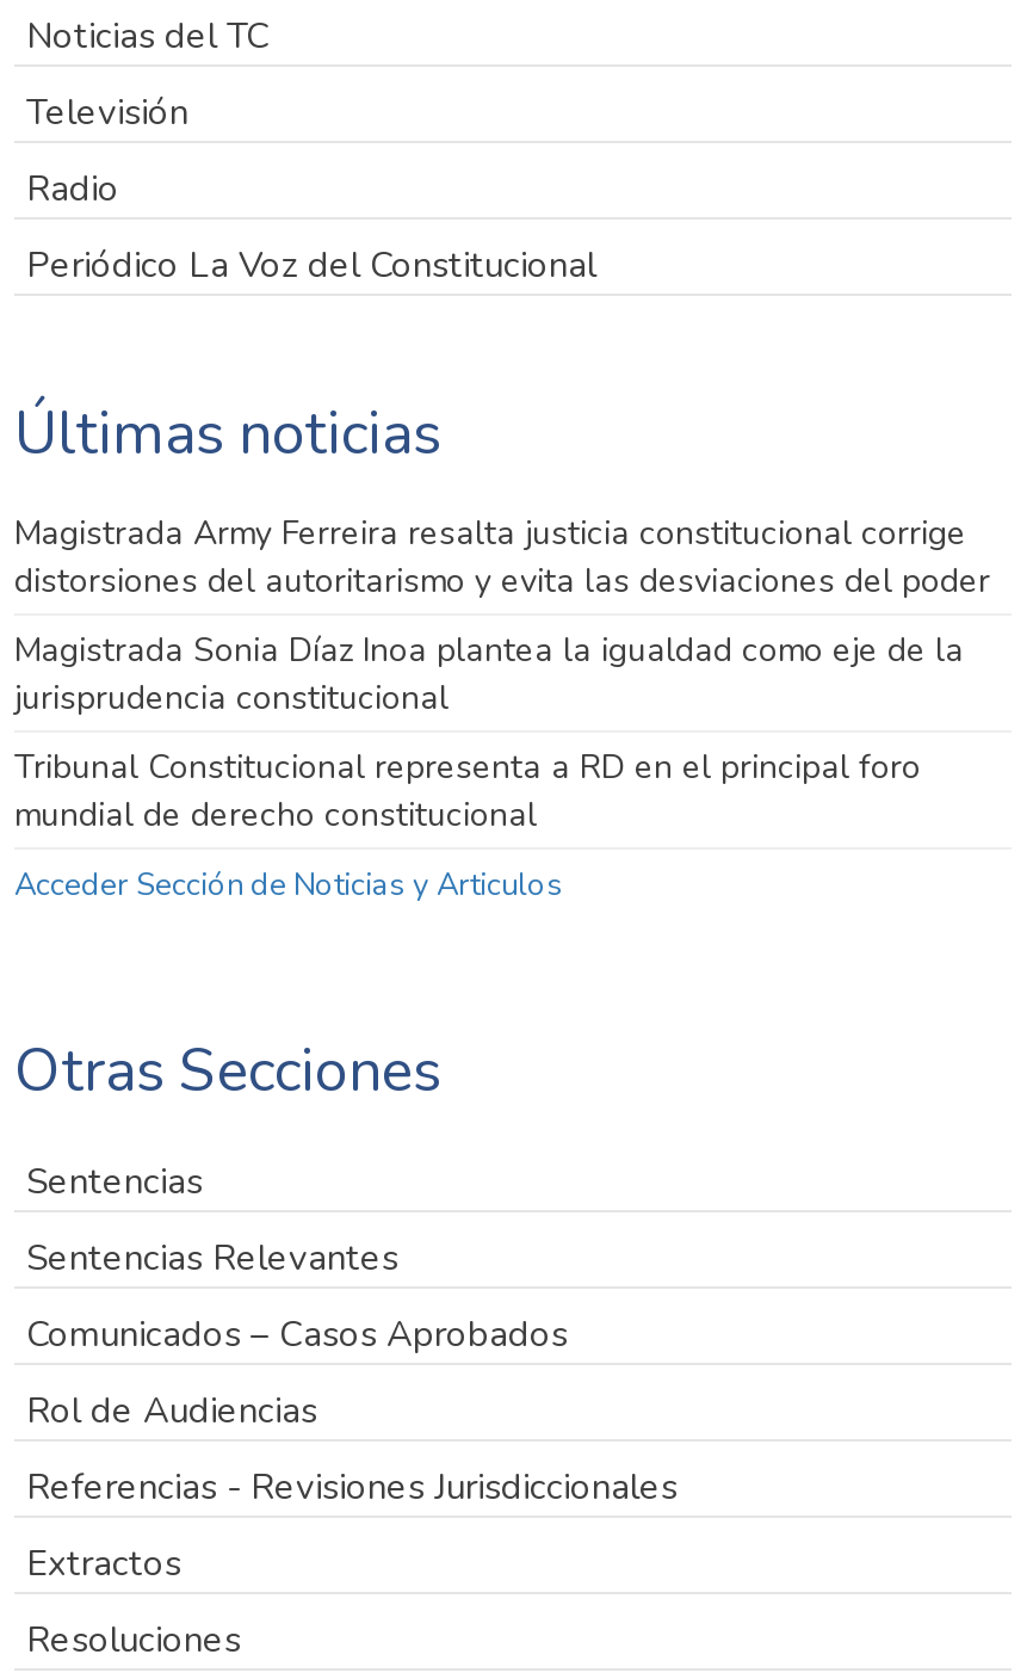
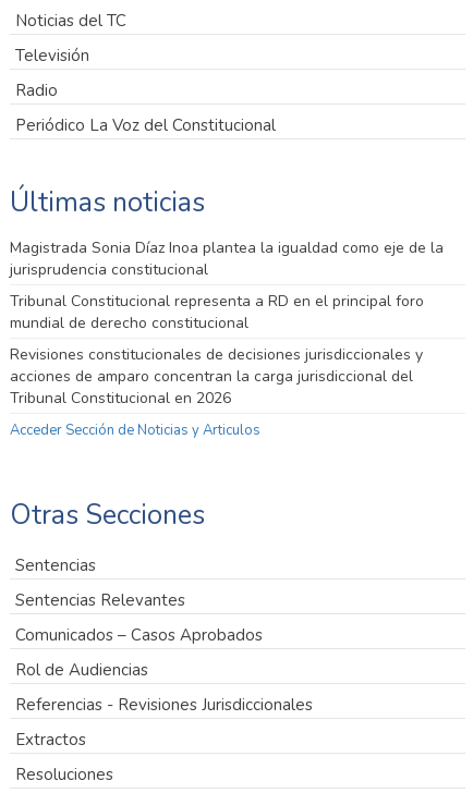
- Magistrada Army Ferreira resalta justicia constitucional corrige
- distorsiones del autoritarismo y evita las desviaciones del poder

moved up: Magistrada Sonia Díaz Inoa plantea la igualdad como eje de la | jurisprudencia constitucional | Tribunal Constitucional representa a RD en el principal foro | mundial de derecho constitucional

+ Revisiones constitucionales de decisiones jurisdiccionales y
+ acciones de amparo concentran la carga jurisdiccional del
+ Tribunal Constitucional en 2026
